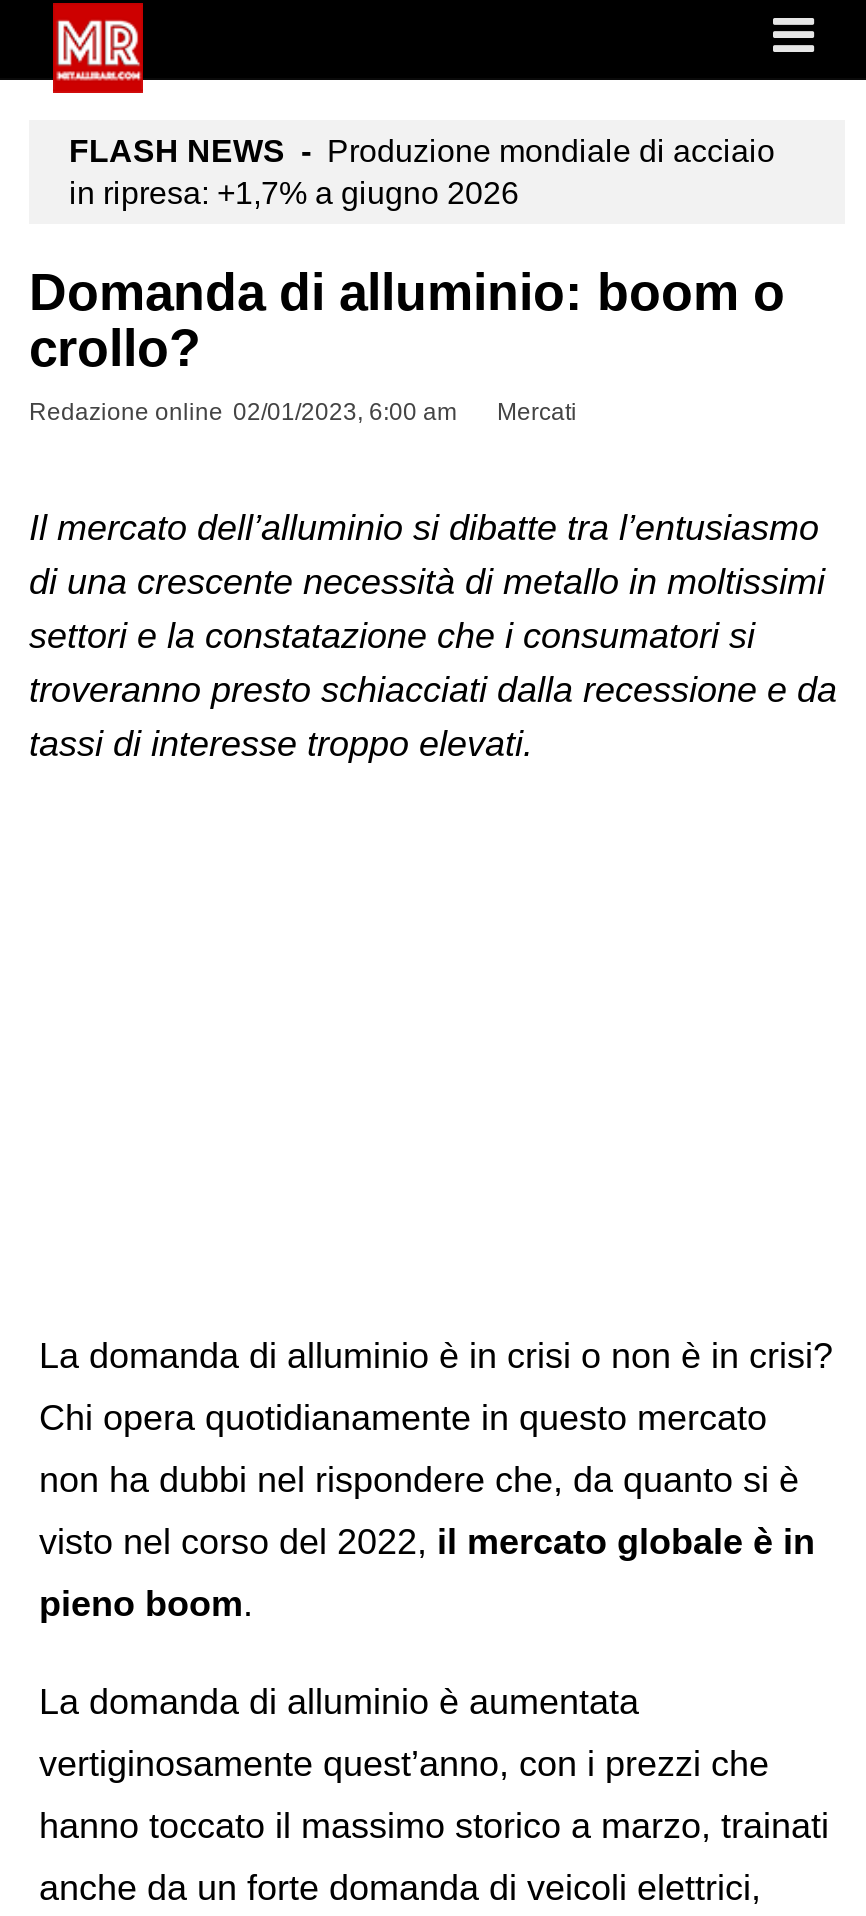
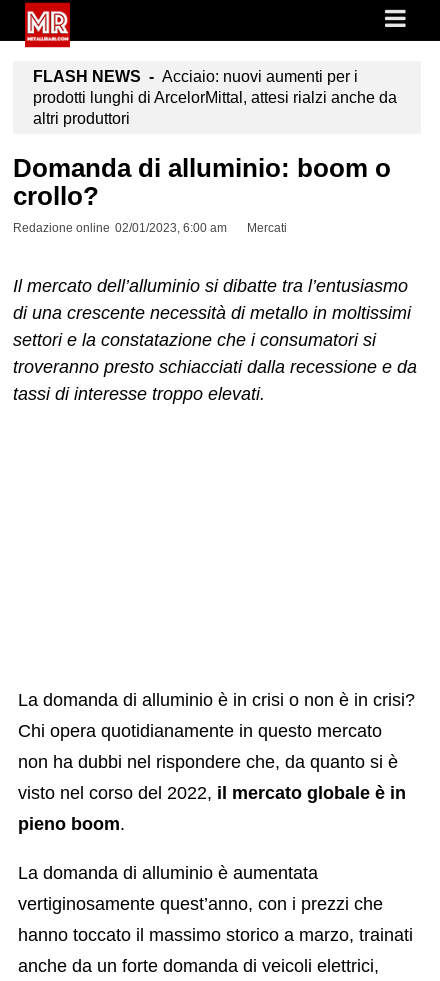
- FLASH NEWS - Produzione mondiale di acciaio
- in ripresa: +1,7% a giugno 2026
+ FLASH NEWS - Acciaio: nuovi aumenti per i
+ prodotti lunghi di ArcelorMittal, attesi rialzi anche da
+ altri produttori
